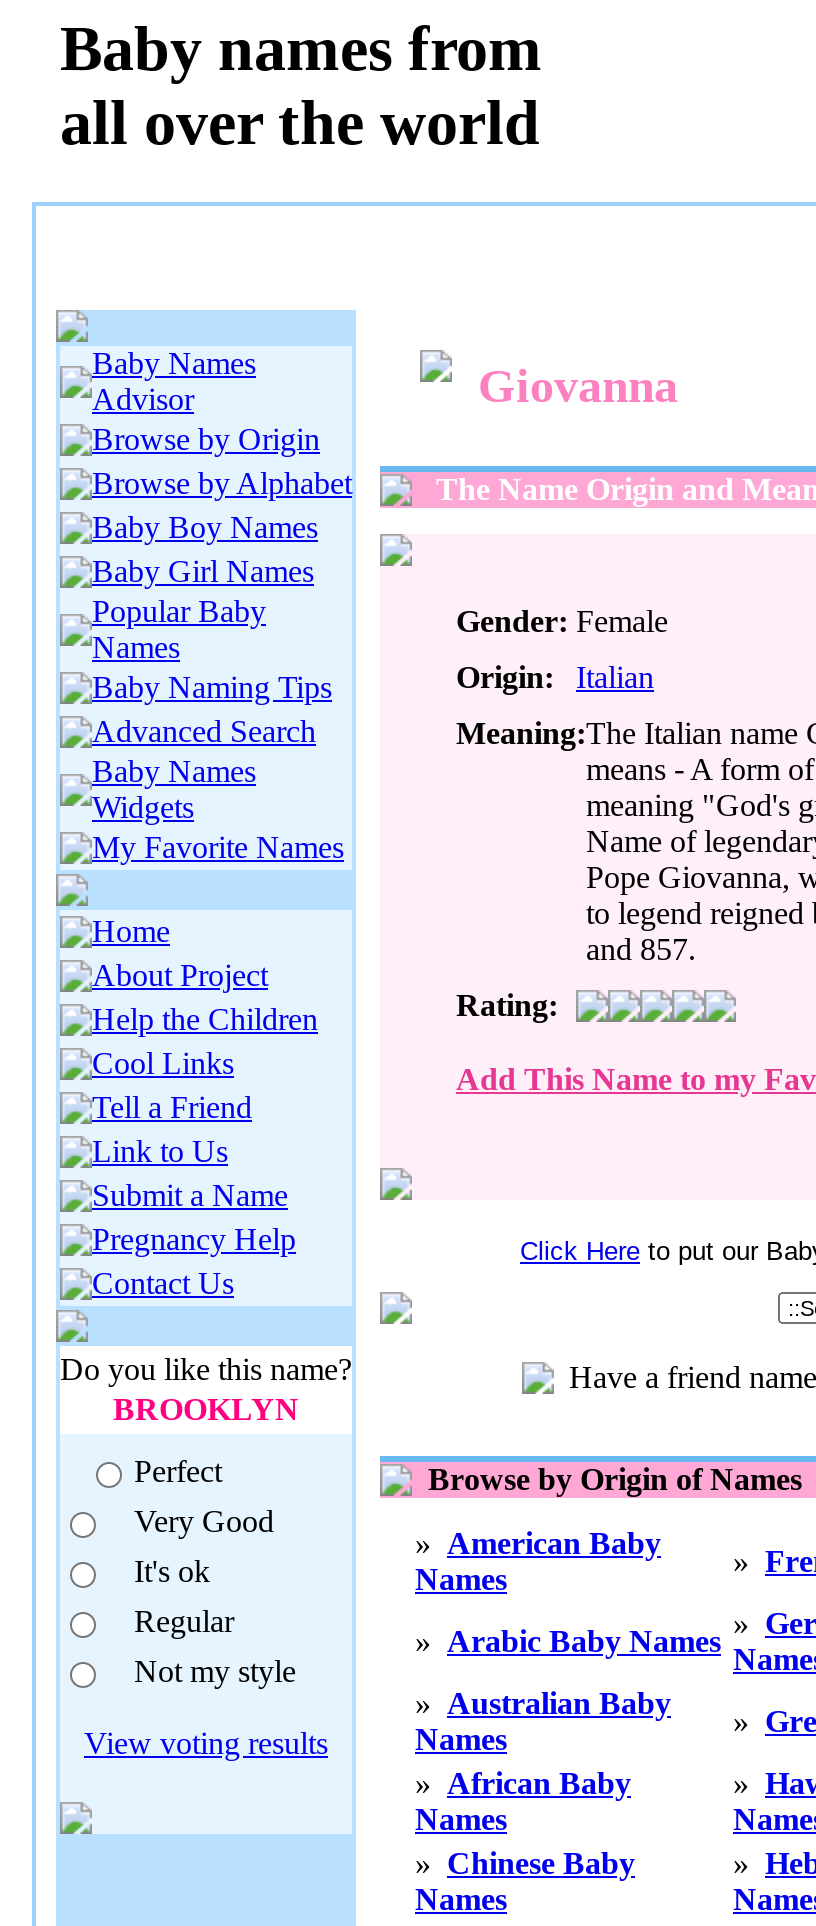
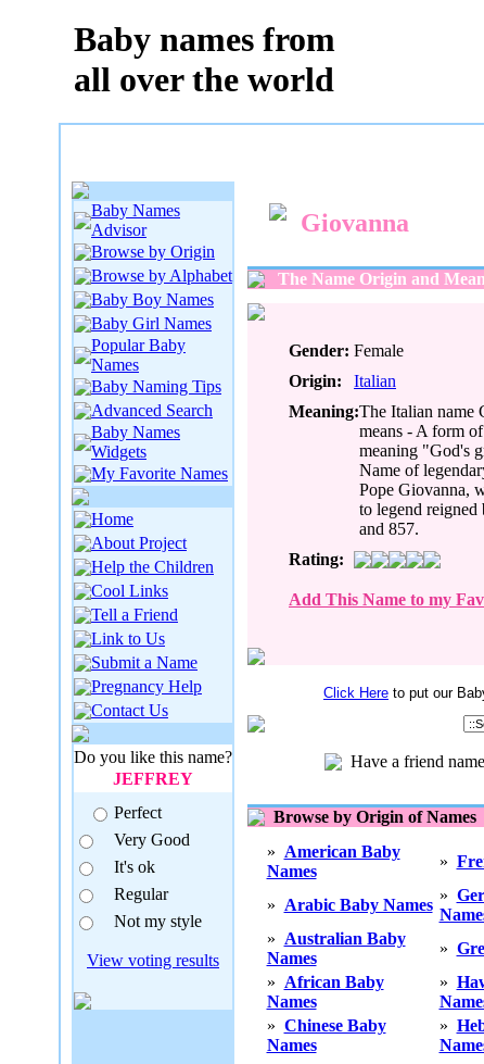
- BROOKLYN
+ JEFFREY
